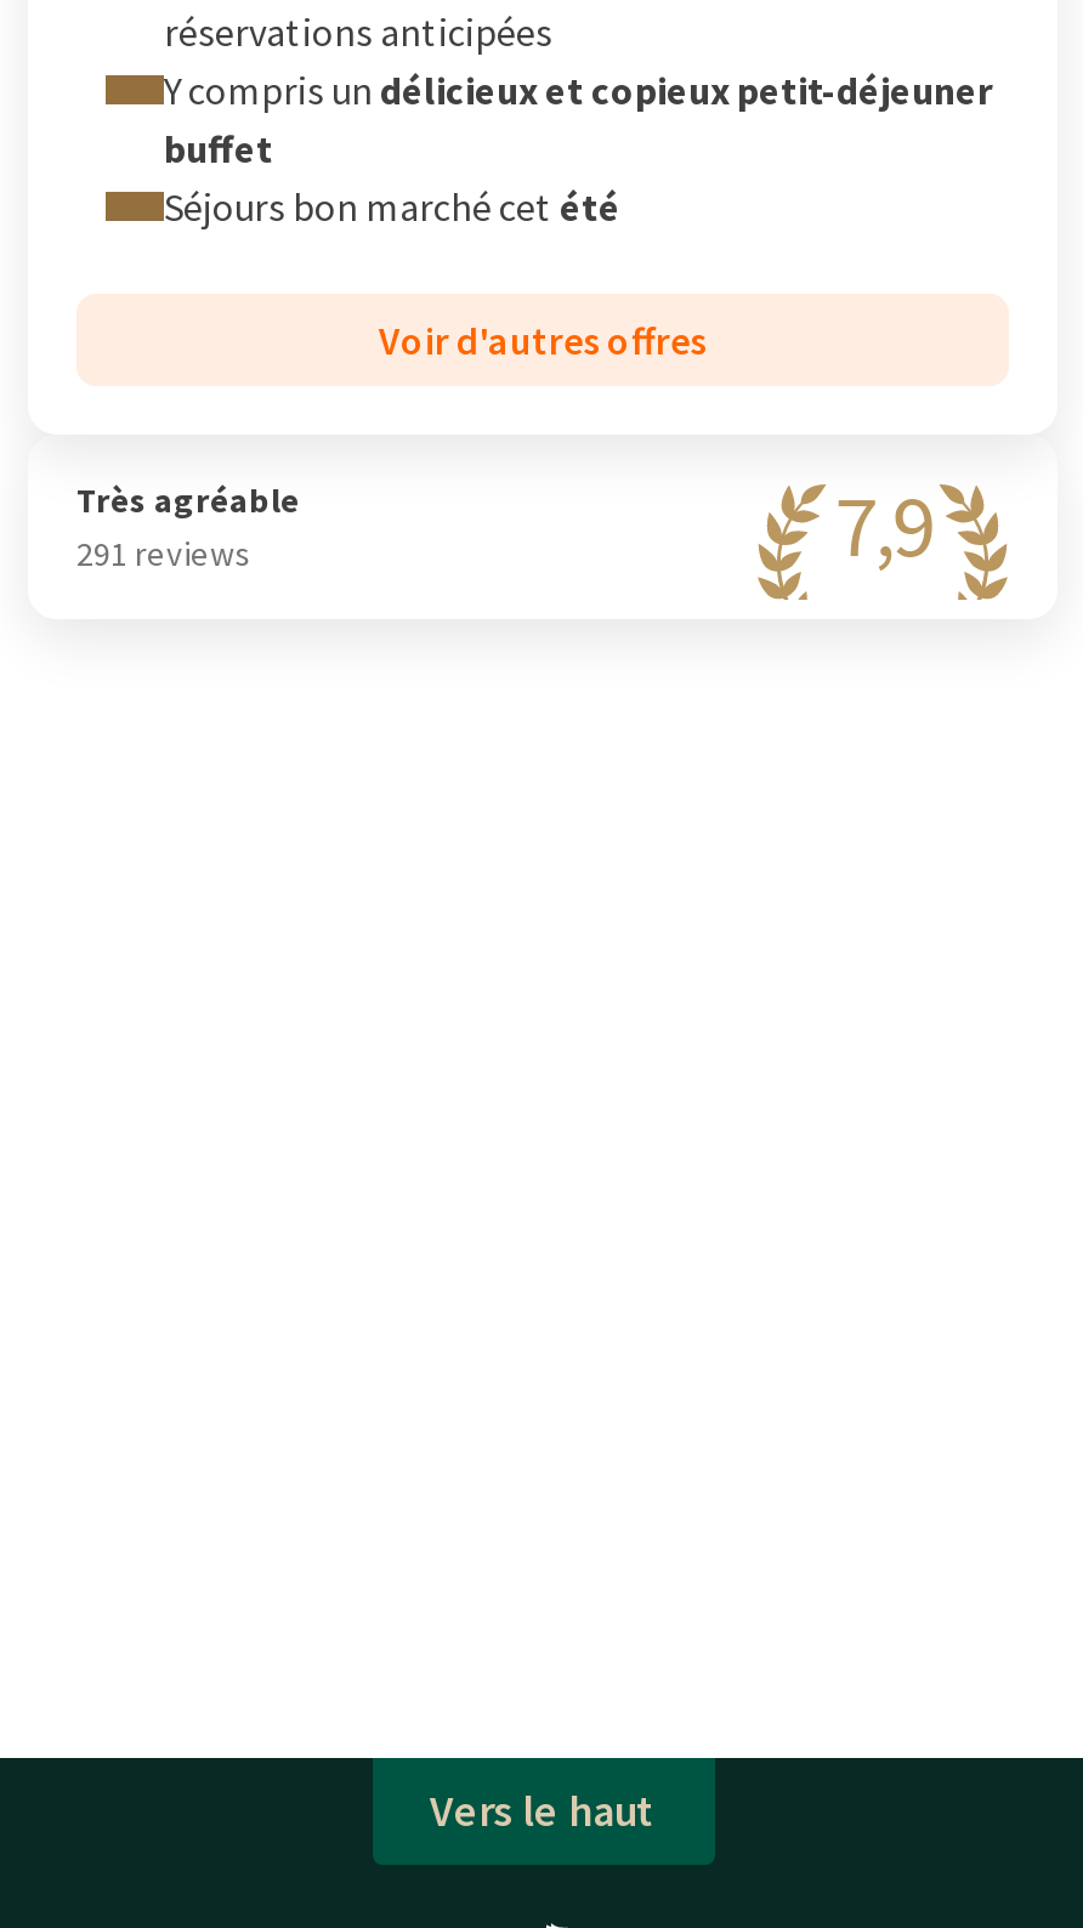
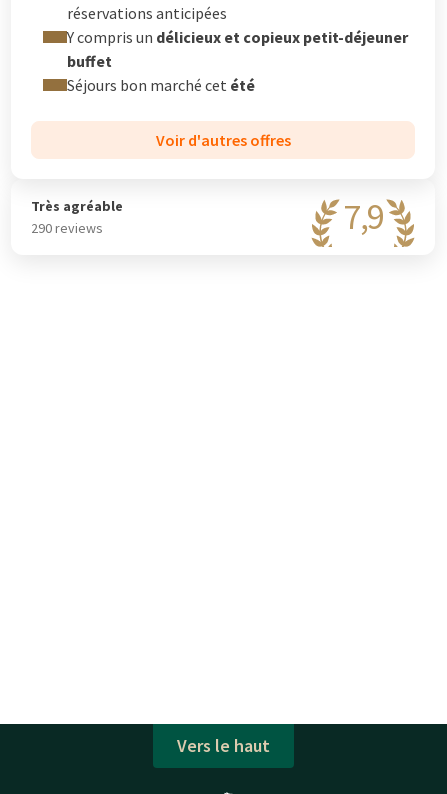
- 291 reviews
+ 290 reviews
